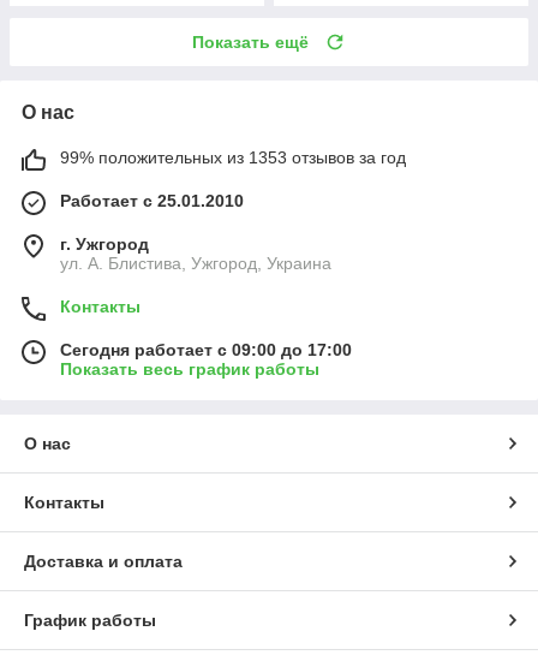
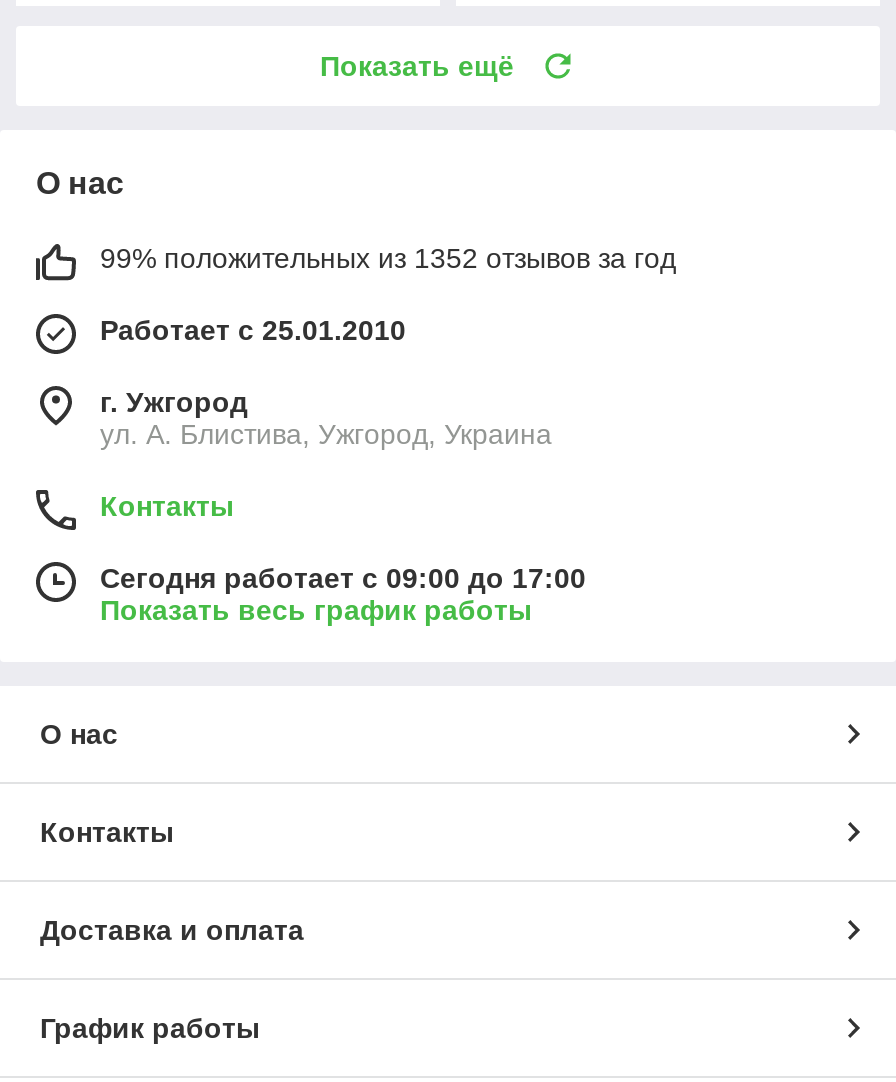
- 99% положительных из 1353 отзывов за год
+ 99% положительных из 1352 отзывов за год
